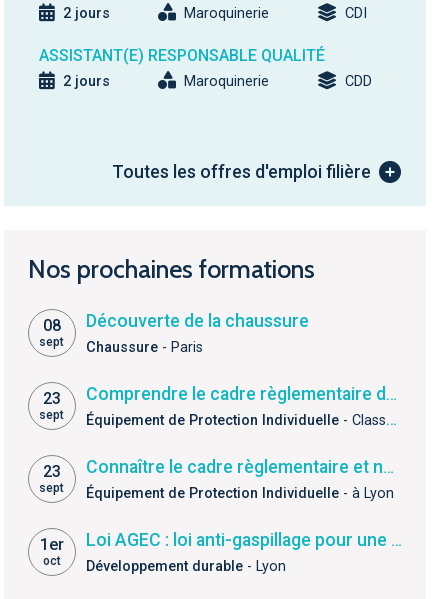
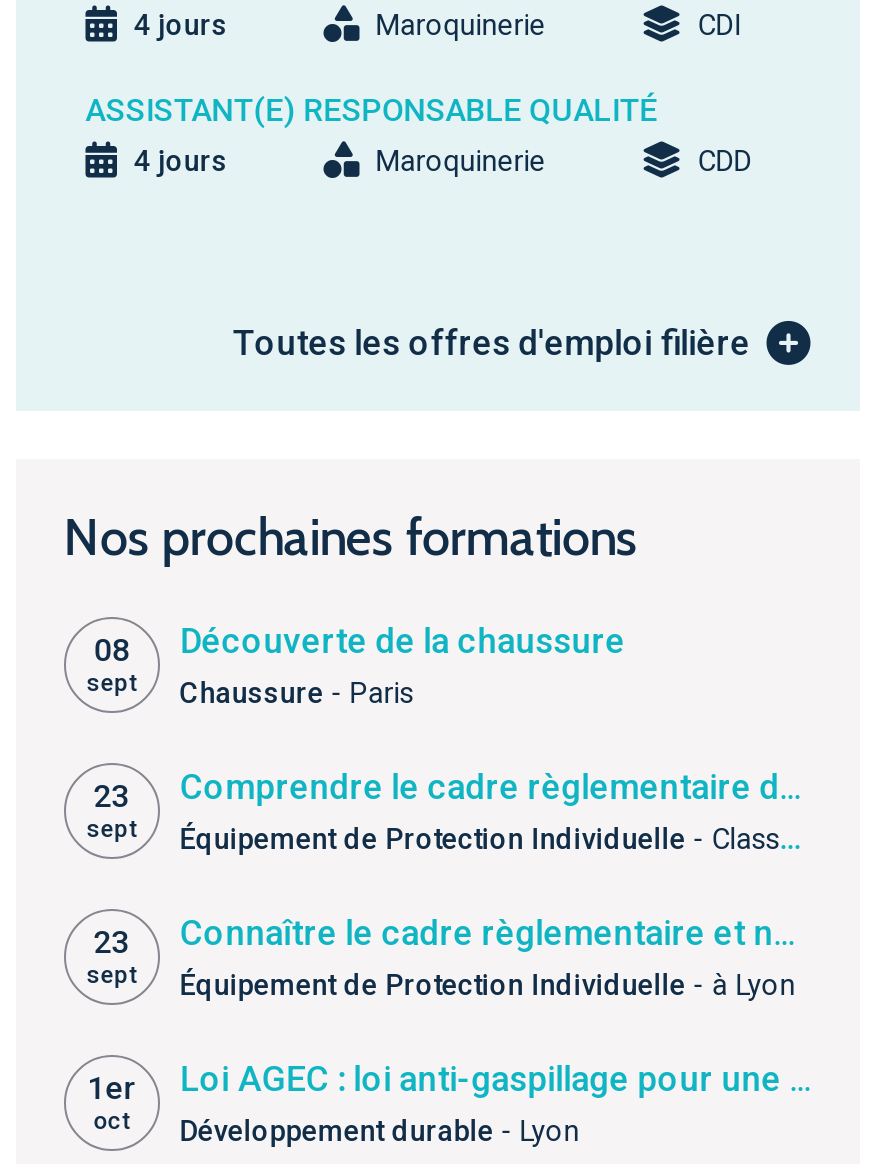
- 2 jours
+ 4 jours

- 2 jours
+ 4 jours
